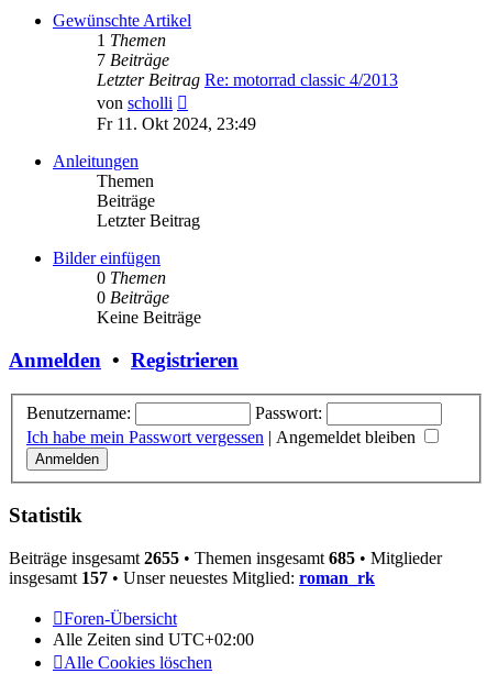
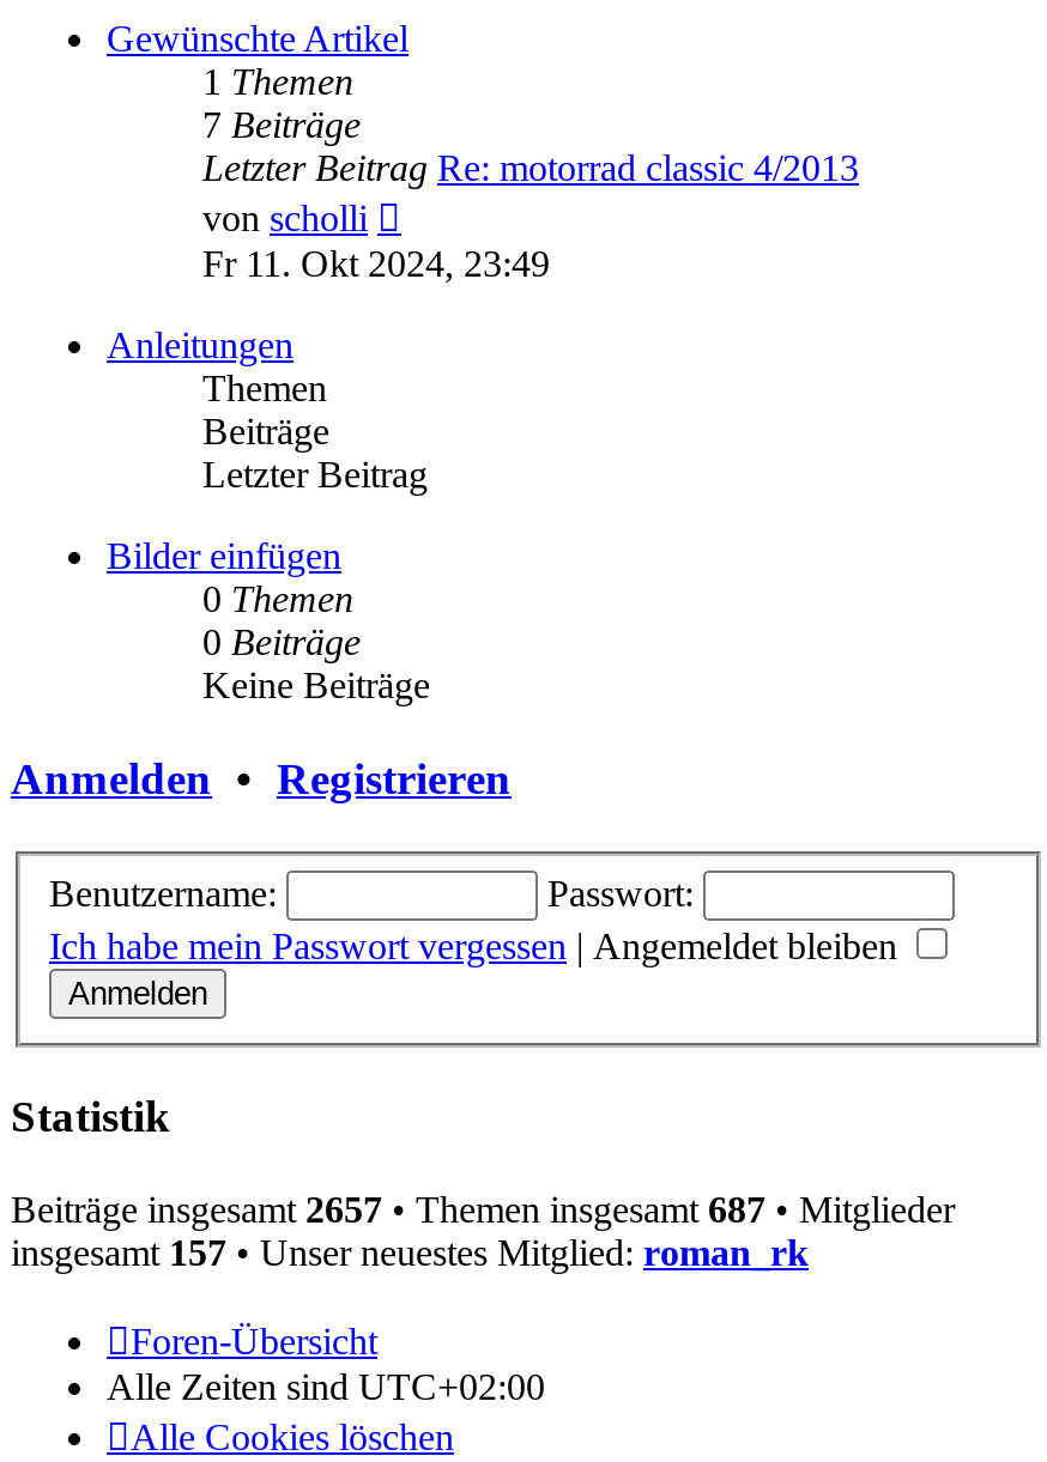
- Beiträge insgesamt 2655 • Themen insgesamt 685 • Mitglieder
+ Beiträge insgesamt 2657 • Themen insgesamt 687 • Mitglieder
